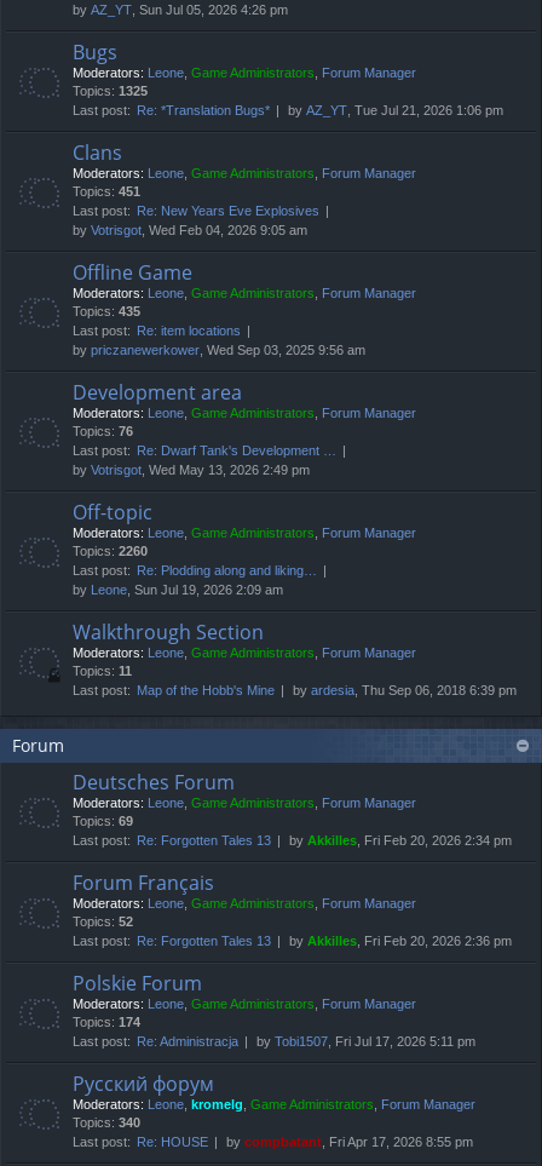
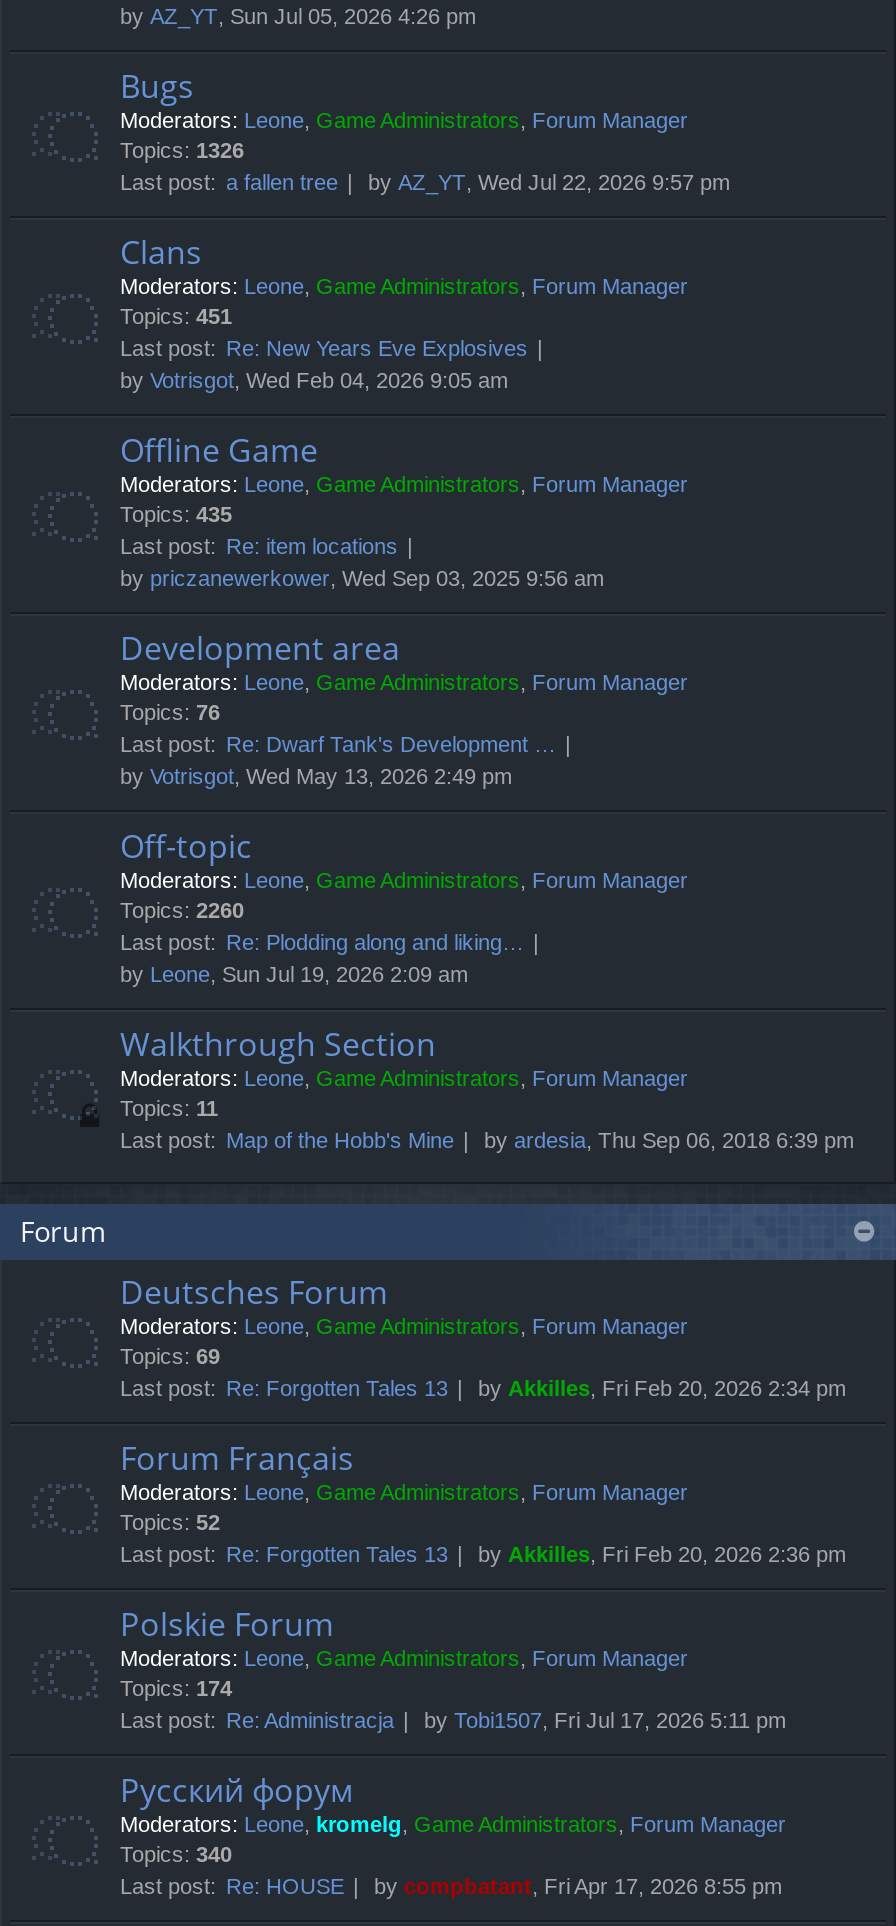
- Topics: 1325
+ Topics: 1326

- Last post: Re: *Translation Bugs*
+ Last post: a fallen tree

- by AZ_YT, Tue Jul 21, 2026 1:06 pm
+ by AZ_YT, Wed Jul 22, 2026 9:57 pm
